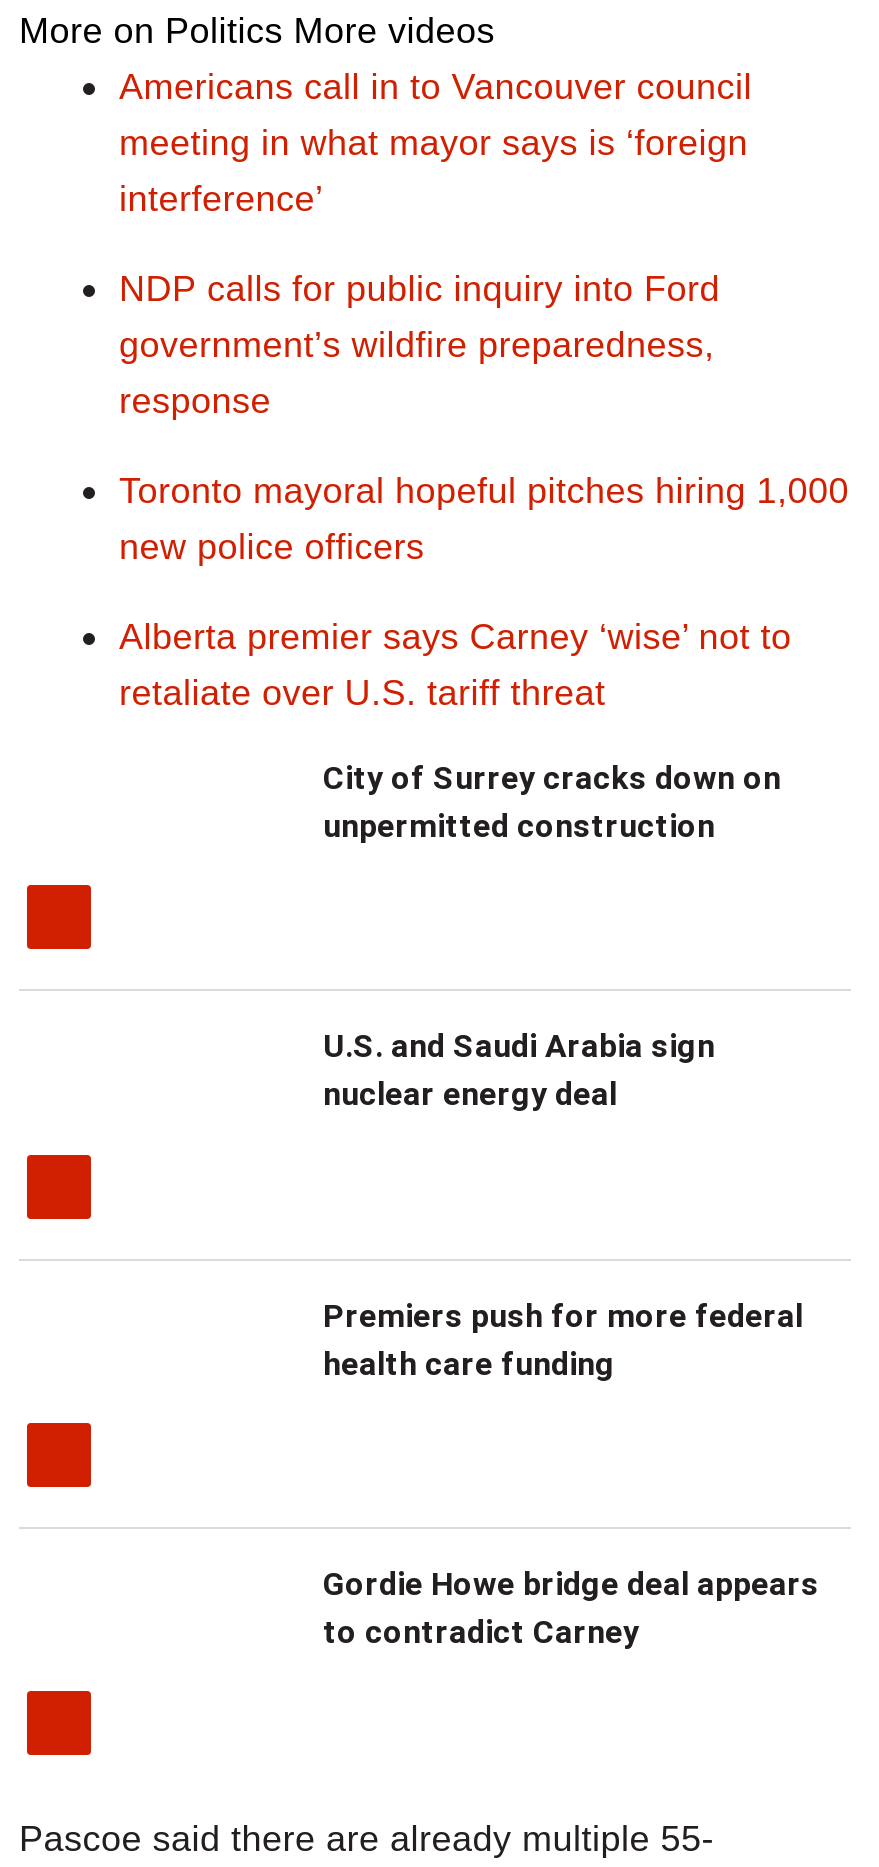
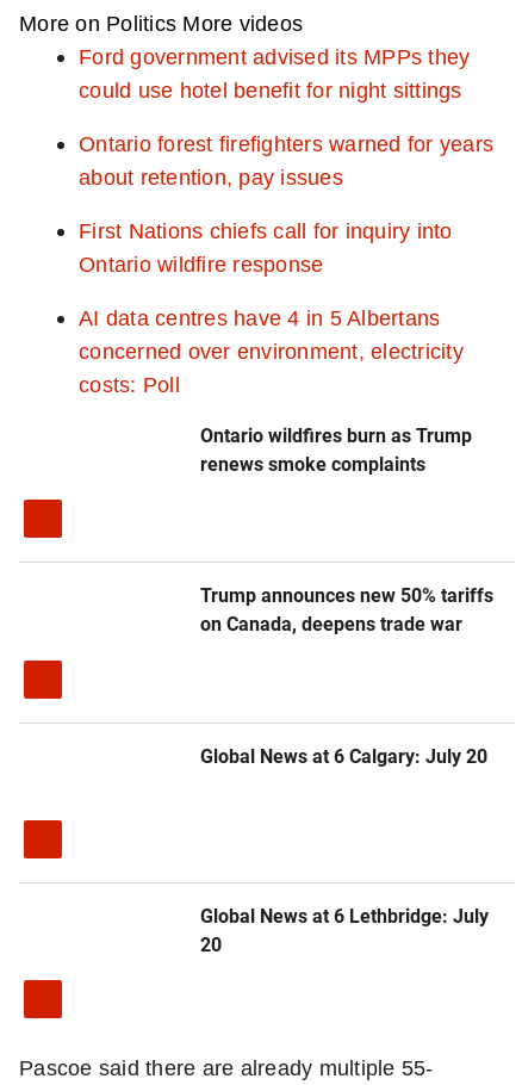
- Americans call in to Vancouver council
- meeting in what mayor says is ‘foreign
- interference’
+ Ford government advised its MPPs they
+ could use hotel benefit for night sittings

- NDP calls for public inquiry into Ford
- government’s wildfire preparedness,
- response
+ Ontario forest firefighters warned for years
+ about retention, pay issues

- Toronto mayoral hopeful pitches hiring 1,000
- new police officers
+ First Nations chiefs call for inquiry into
+ Ontario wildfire response

- Alberta premier says Carney ‘wise’ not to
- retaliate over U.S. tariff threat
+ AI data centres have 4 in 5 Albertans
+ concerned over environment, electricity
+ costs: Poll

- City of Surrey cracks down on
- unpermitted construction
+ Ontario wildfires burn as Trump
+ renews smoke complaints

- U.S. and Saudi Arabia sign
- nuclear energy deal
+ Trump announces new 50% tariffs
+ on Canada, deepens trade war

- Premiers push for more federal
- health care funding
+ Global News at 6 Calgary: July 20

- Gordie Howe bridge deal appears
- to contradict Carney
+ Global News at 6 Lethbridge: July
+ 20
